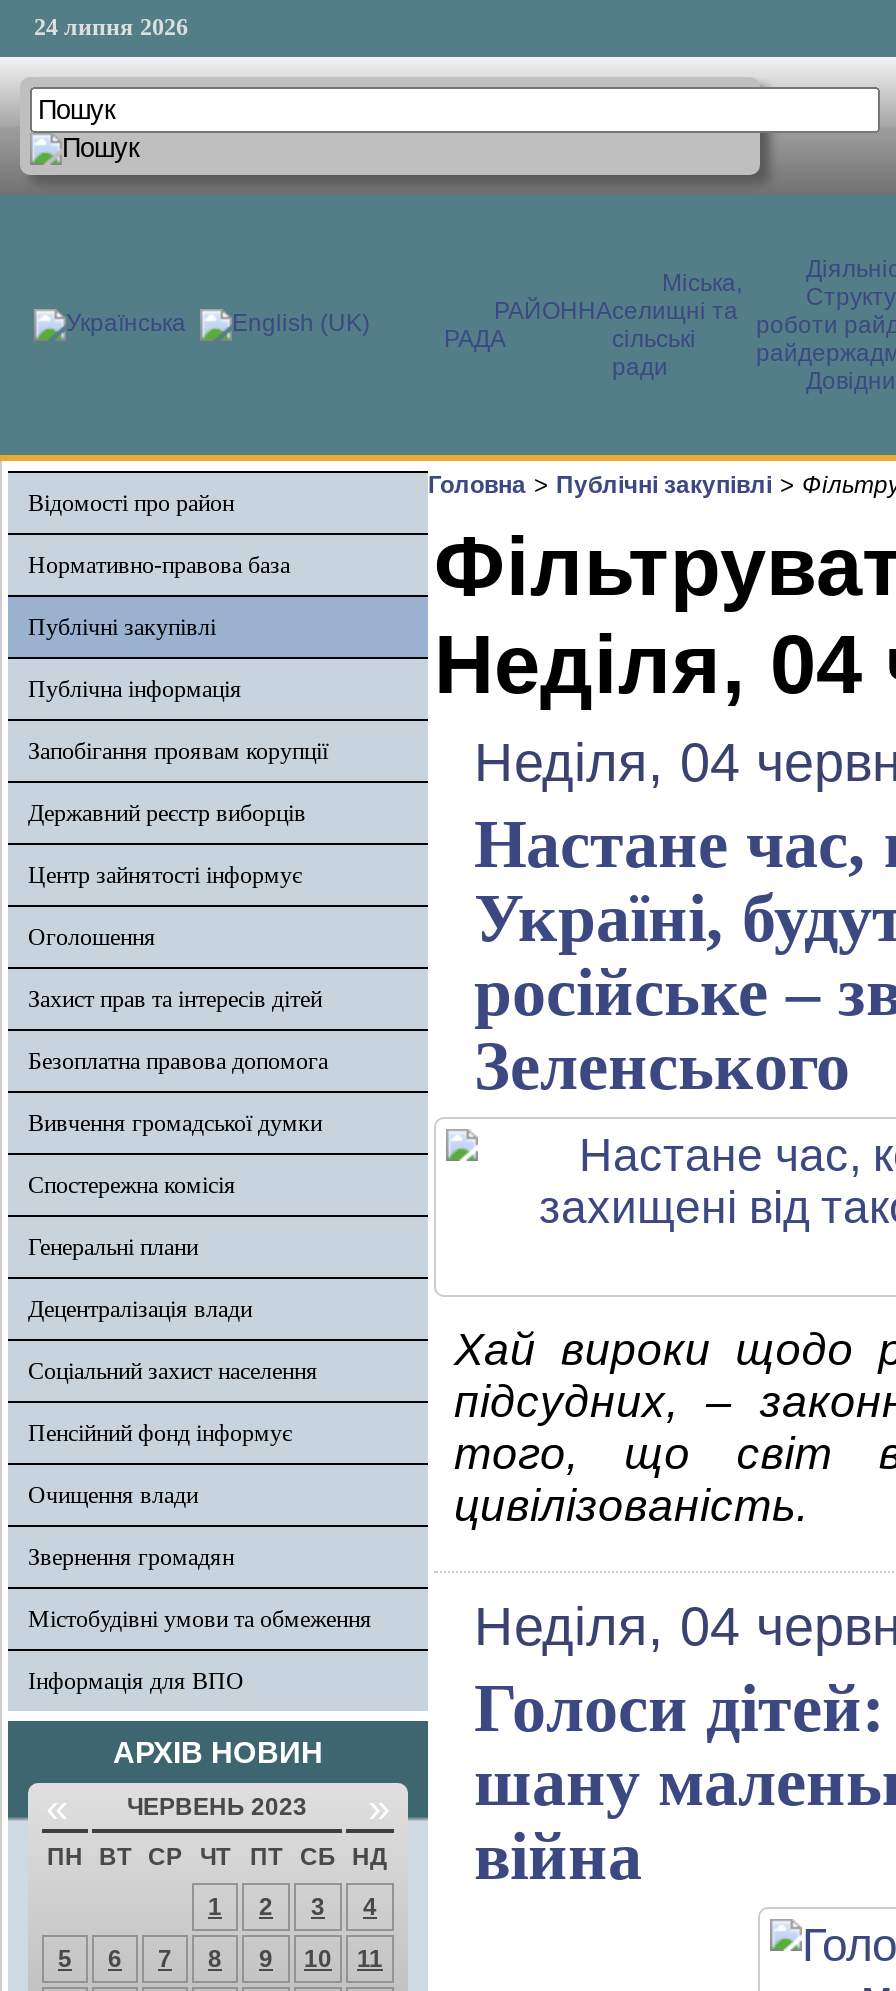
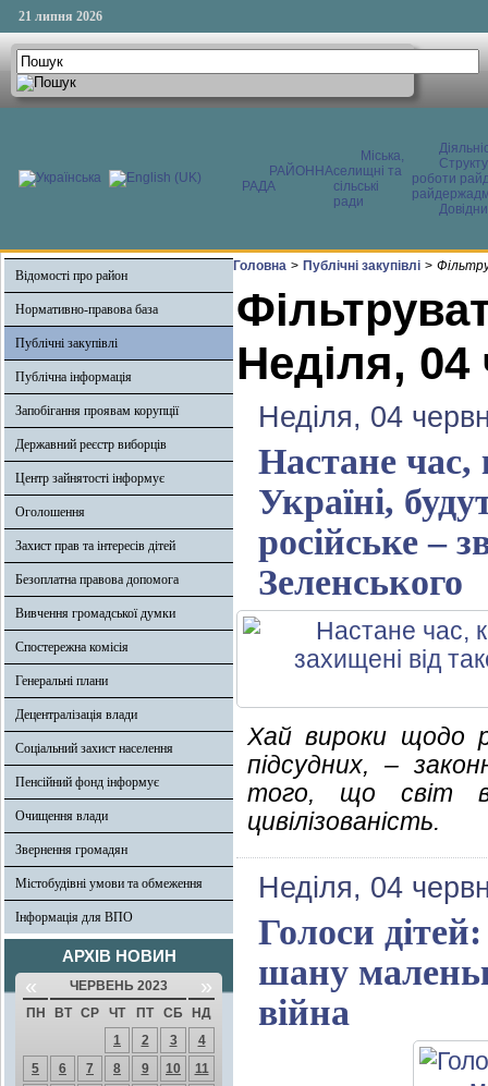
- 24 липня 2026
+ 21 липня 2026
